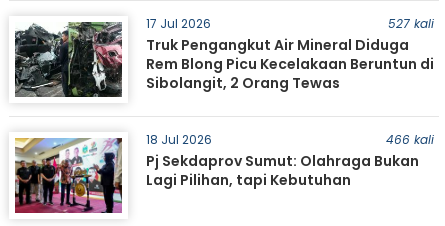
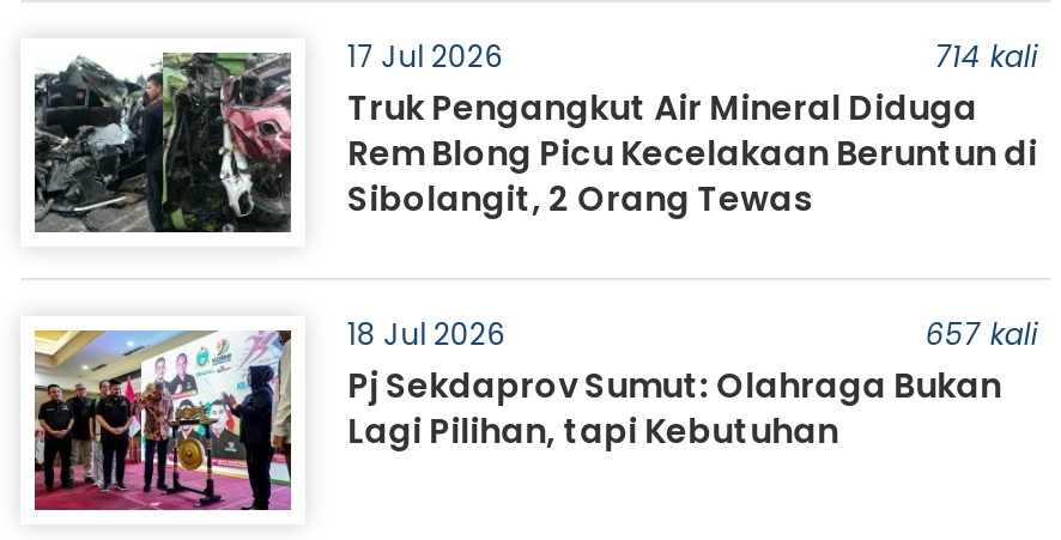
- 527 kali
+ 714 kali

- 466 kali
+ 657 kali
